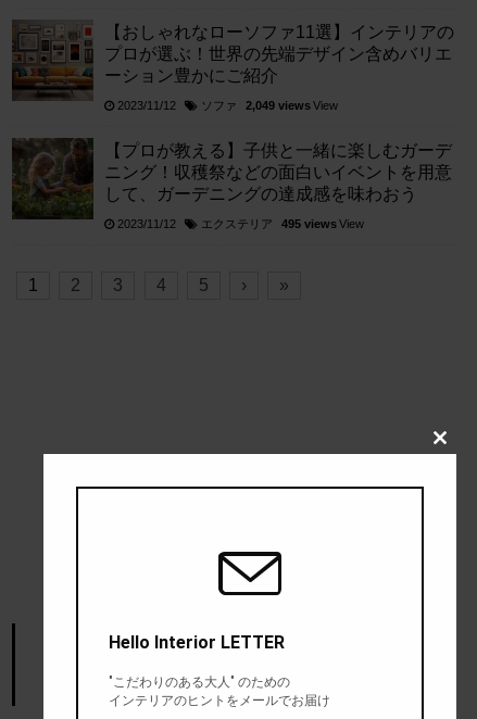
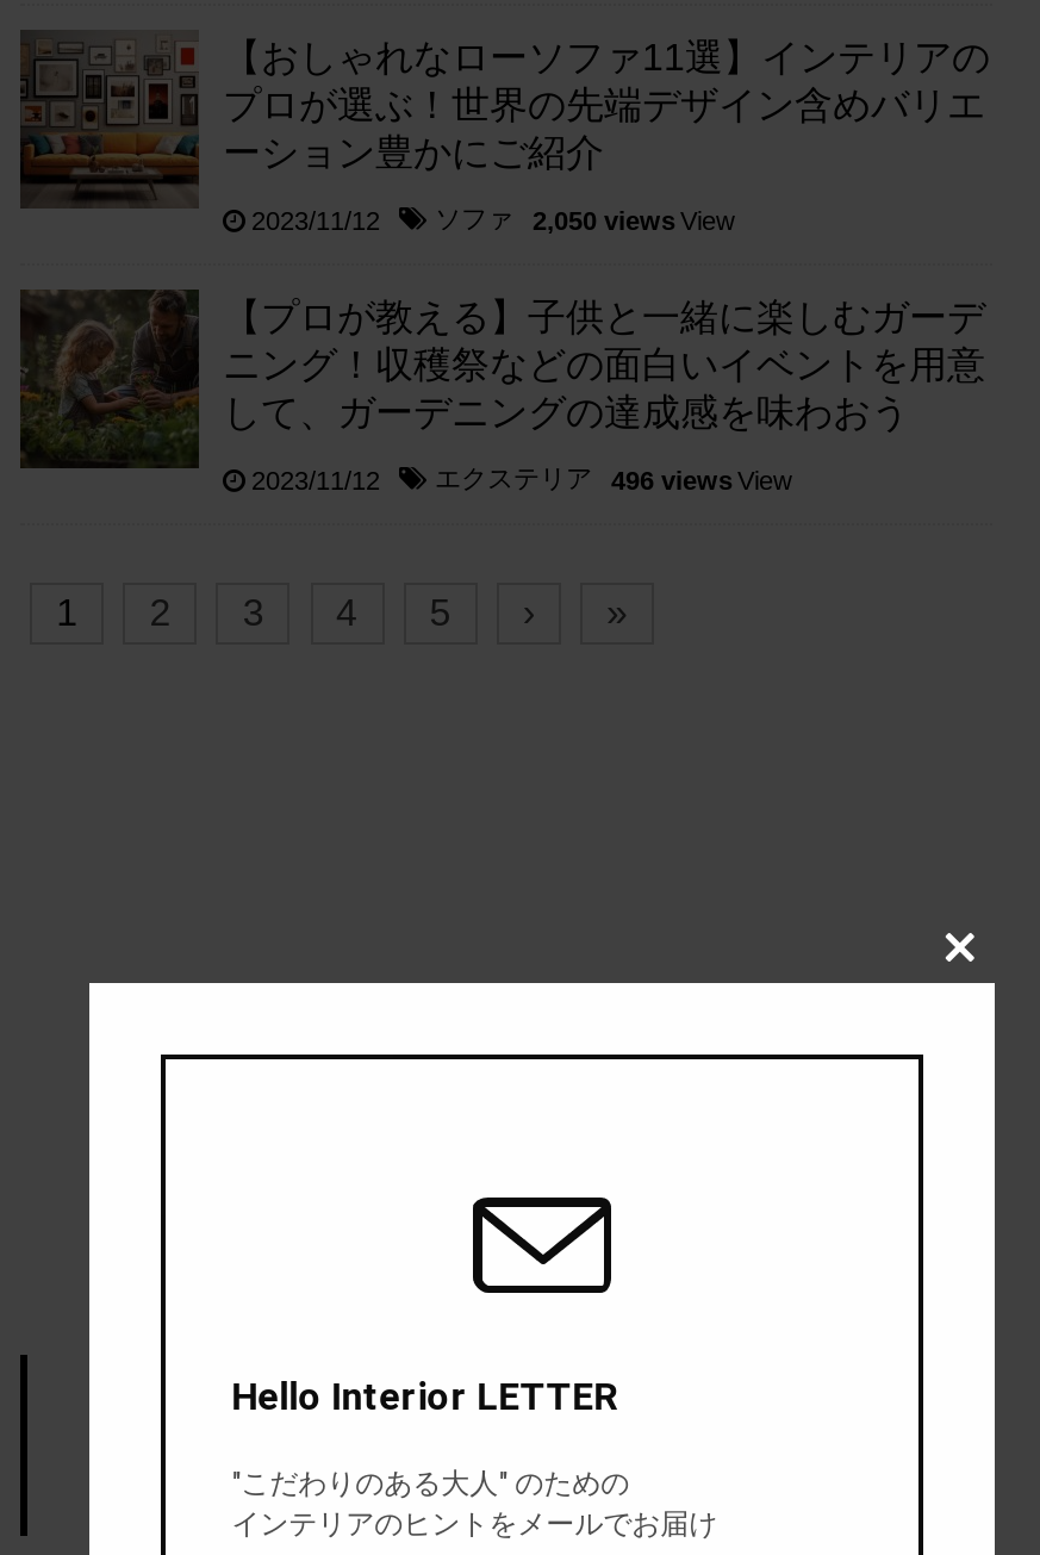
- 2023/11/12 ソファ 2,049 views View
+ 2023/11/12 ソファ 2,050 views View

- 2023/11/12 エクステリア 495 views View
+ 2023/11/12 エクステリア 496 views View
